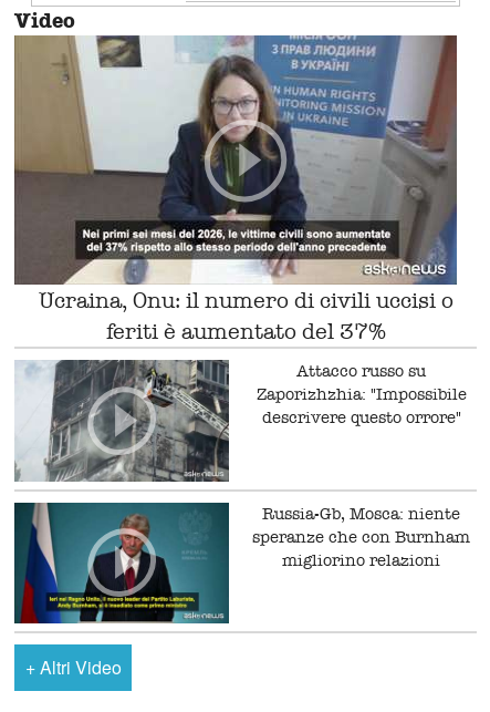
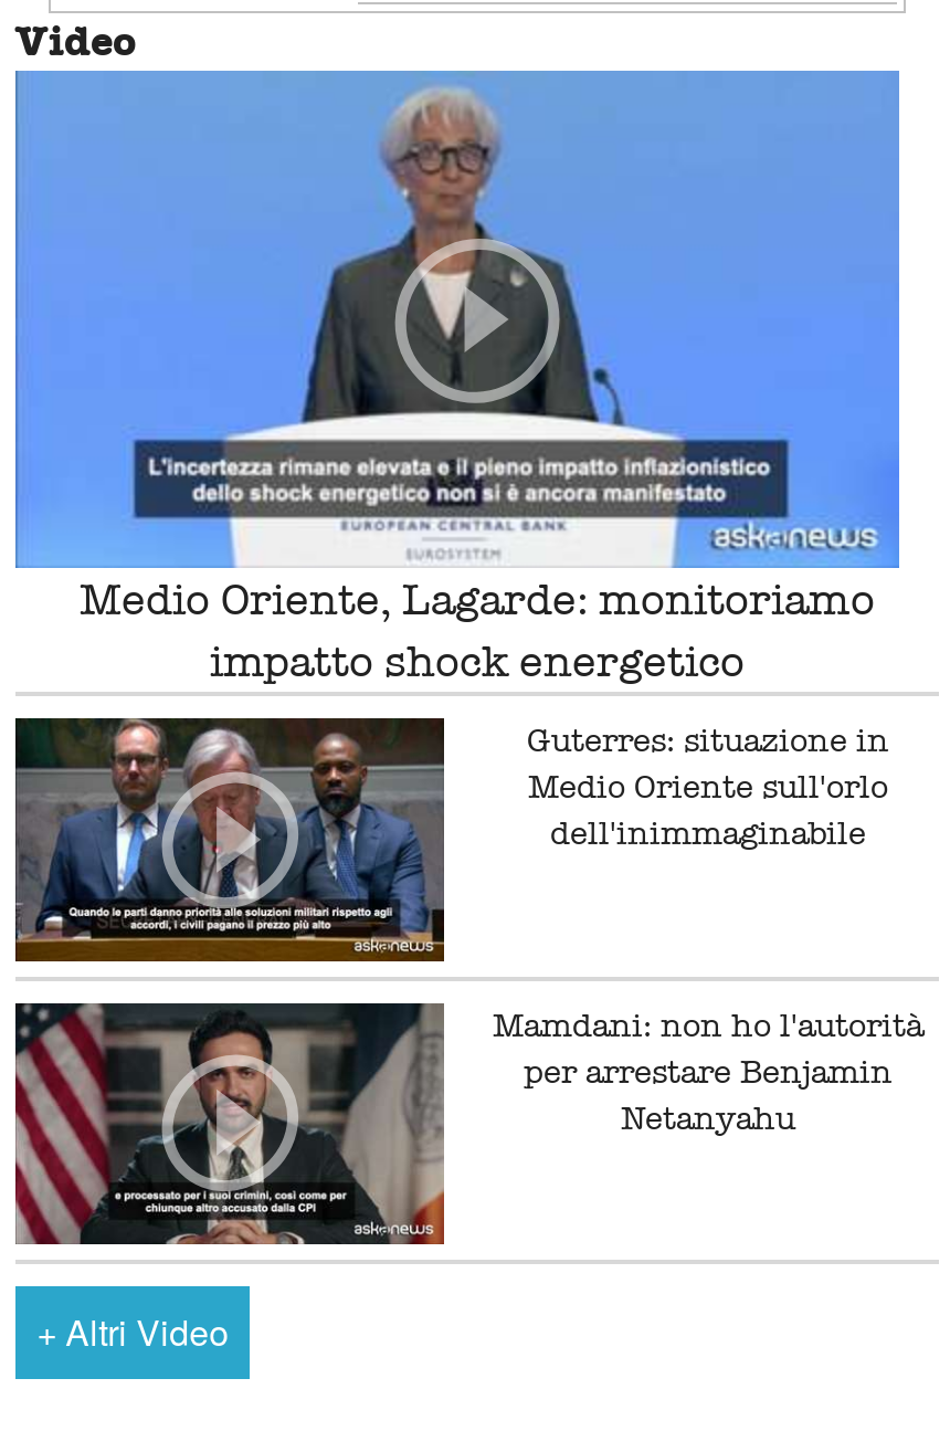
- [image]
- Ucraina, Onu: il numero di civili uccisi o
- feriti è aumentato del 37%
+ [image]
+ Medio Oriente, Lagarde: monitoriamo
+ impatto shock energetico

- [image]
- Attacco russo su
- Zaporizhzhia: "Impossibile
- descrivere questo orrore"
+ [image]
+ Guterres: situazione in
+ Medio Oriente sull'orlo
+ dell'inimmaginabile

- [image]
- Russia-Gb, Mosca: niente
- speranze che con Burnham
- migliorino relazioni
+ [image]
+ Mamdani: non ho l'autorità
+ per arrestare Benjamin
+ Netanyahu
